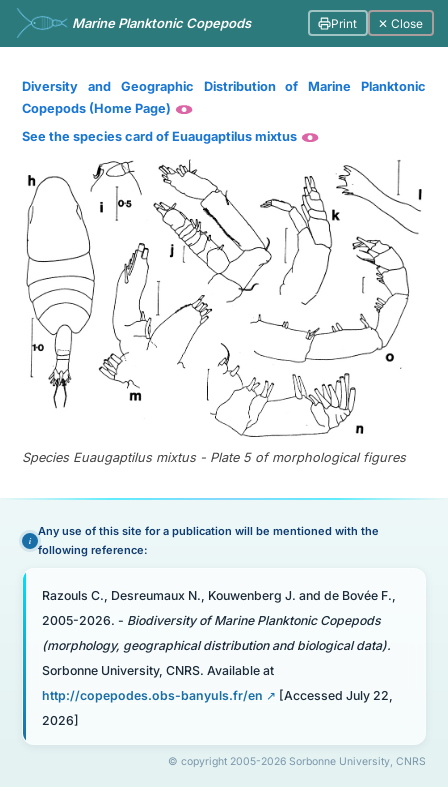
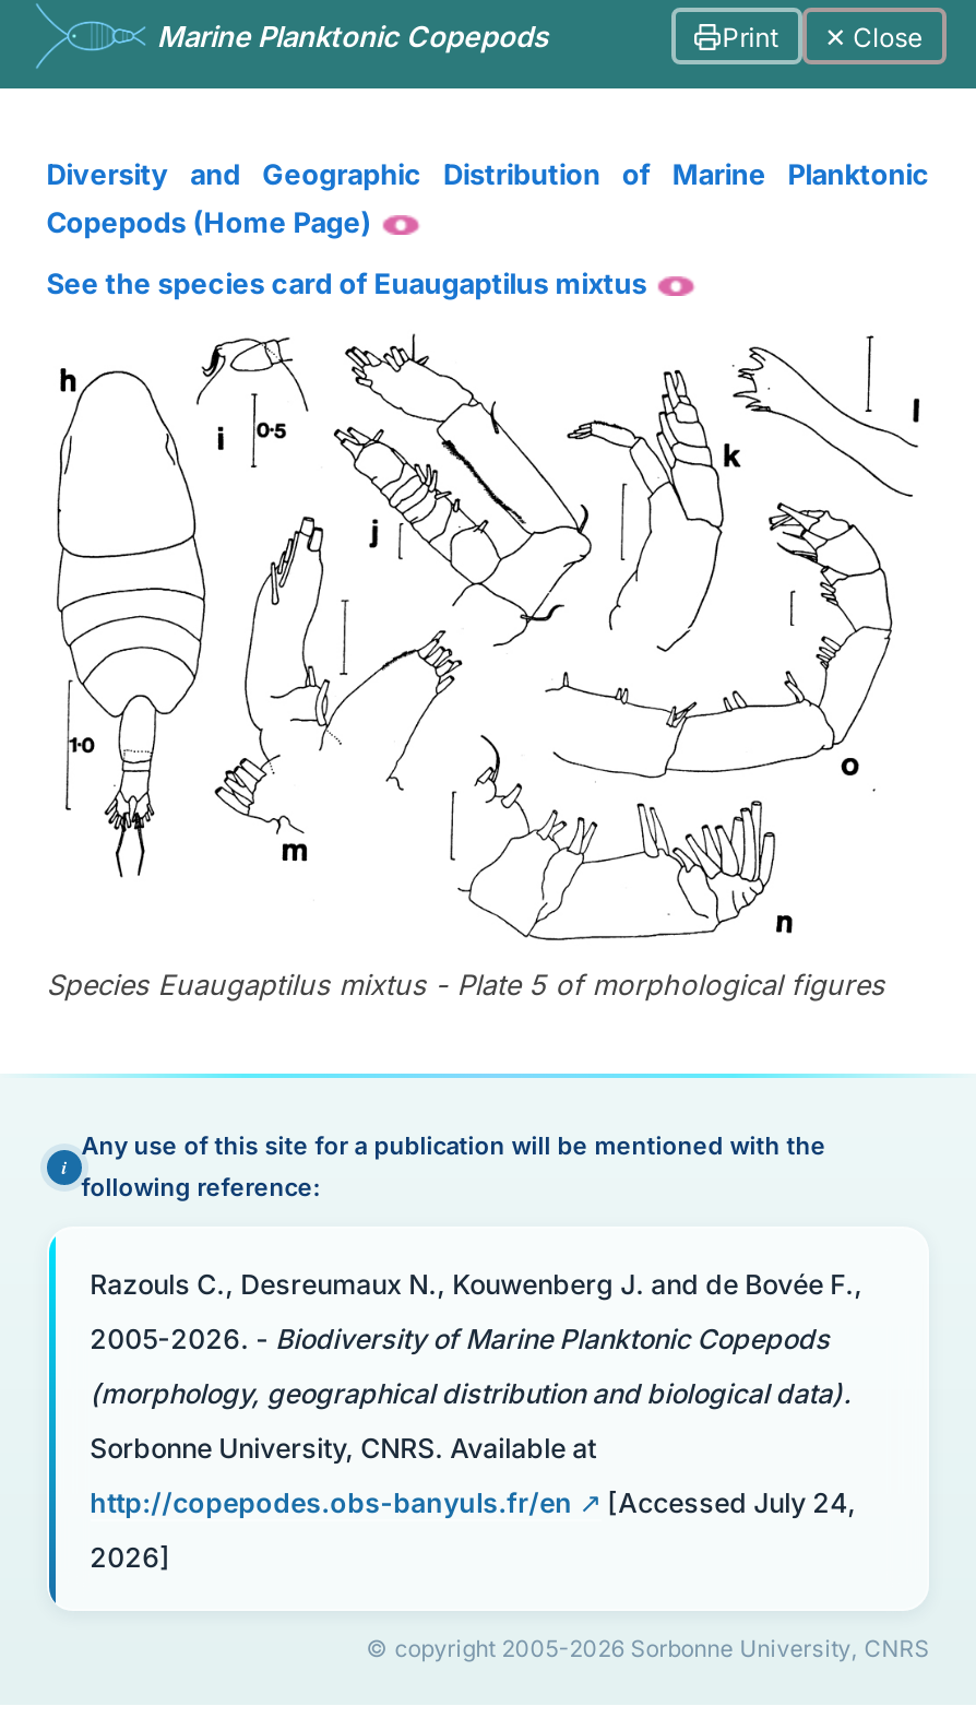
- [Accessed July 22,
+ [Accessed July 24,
